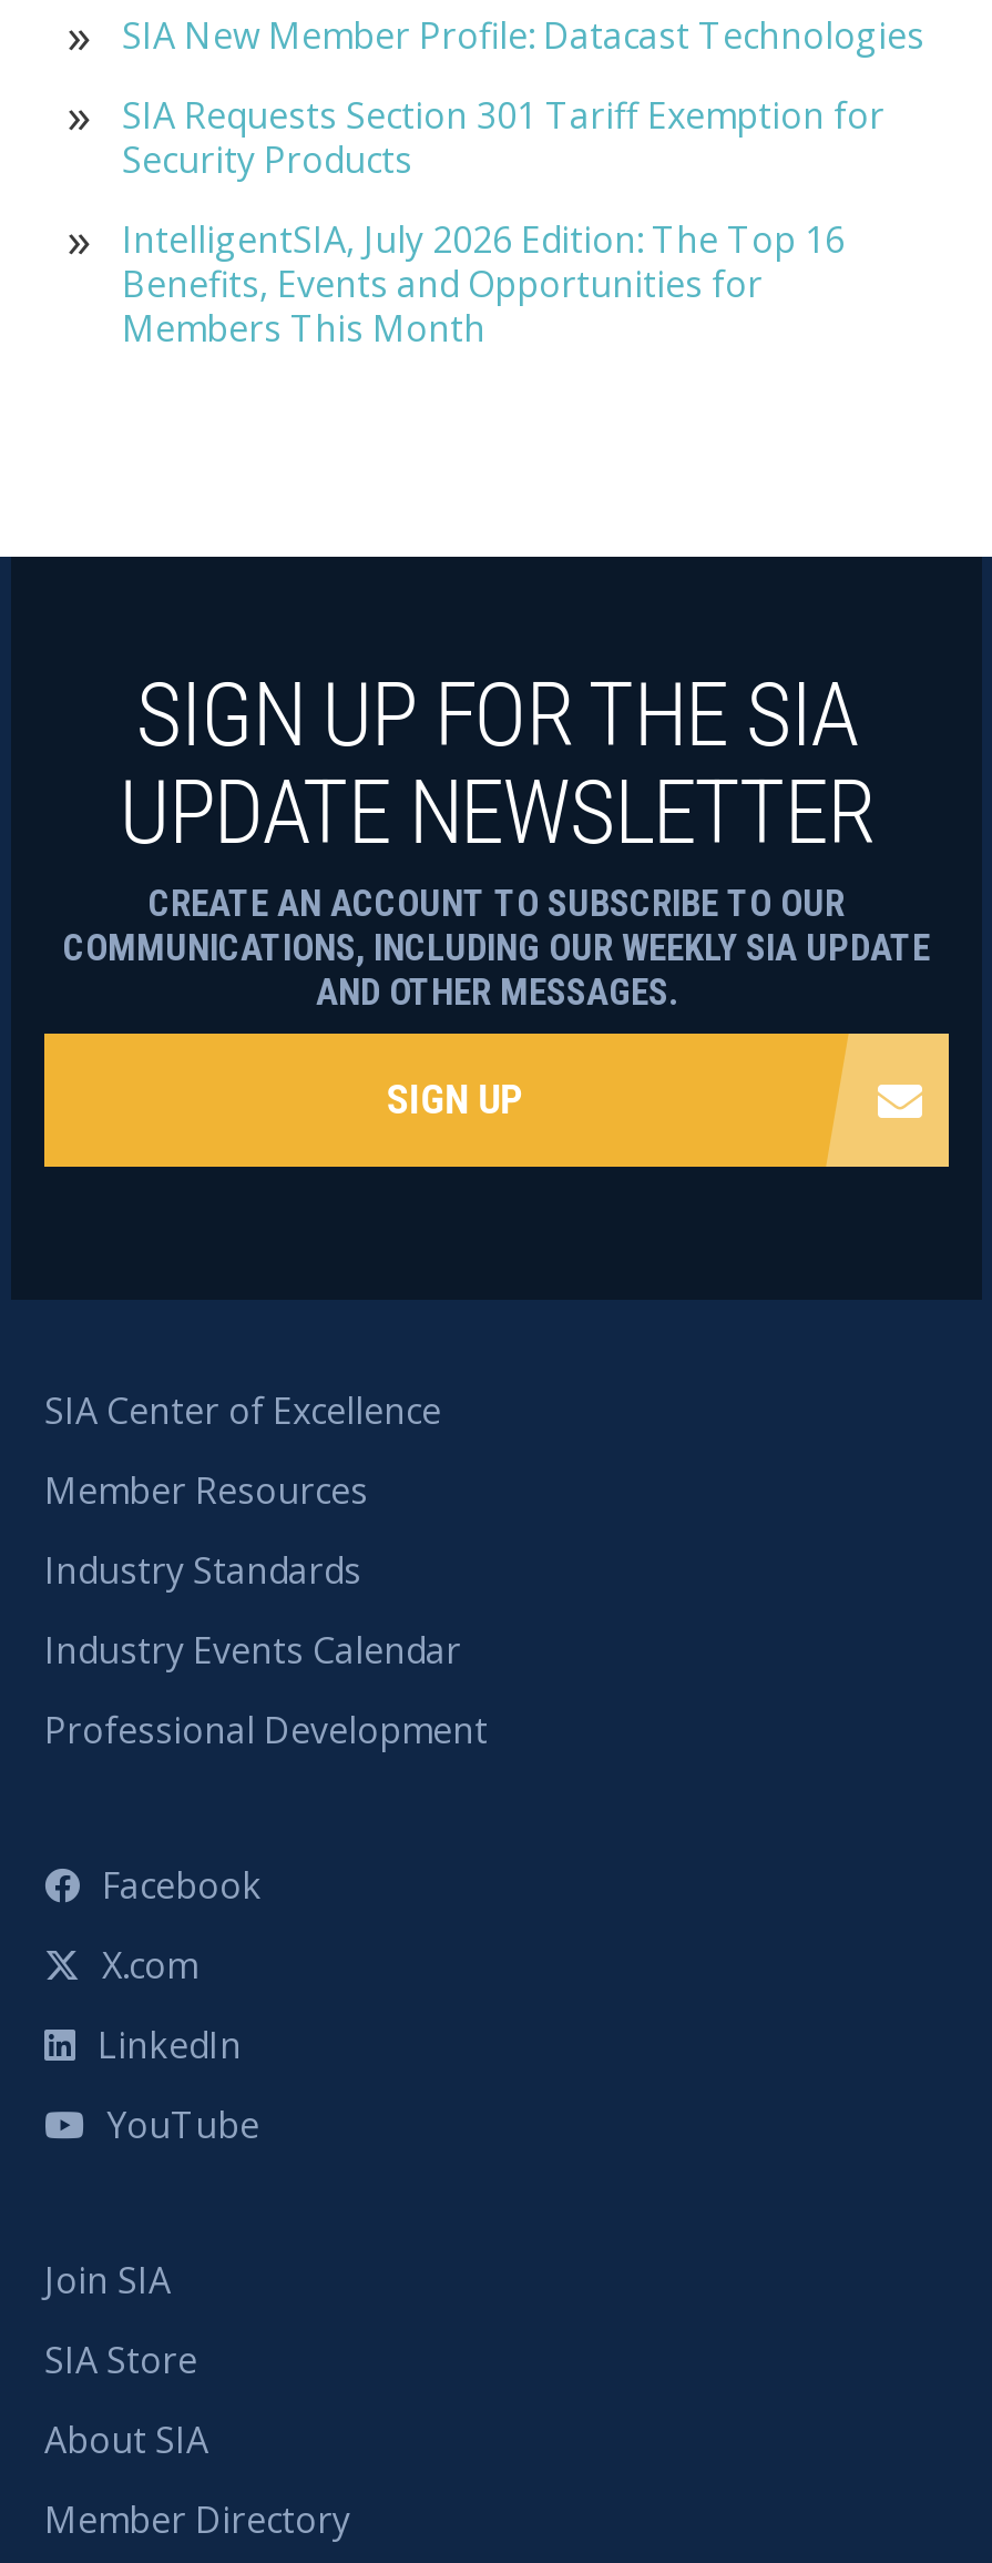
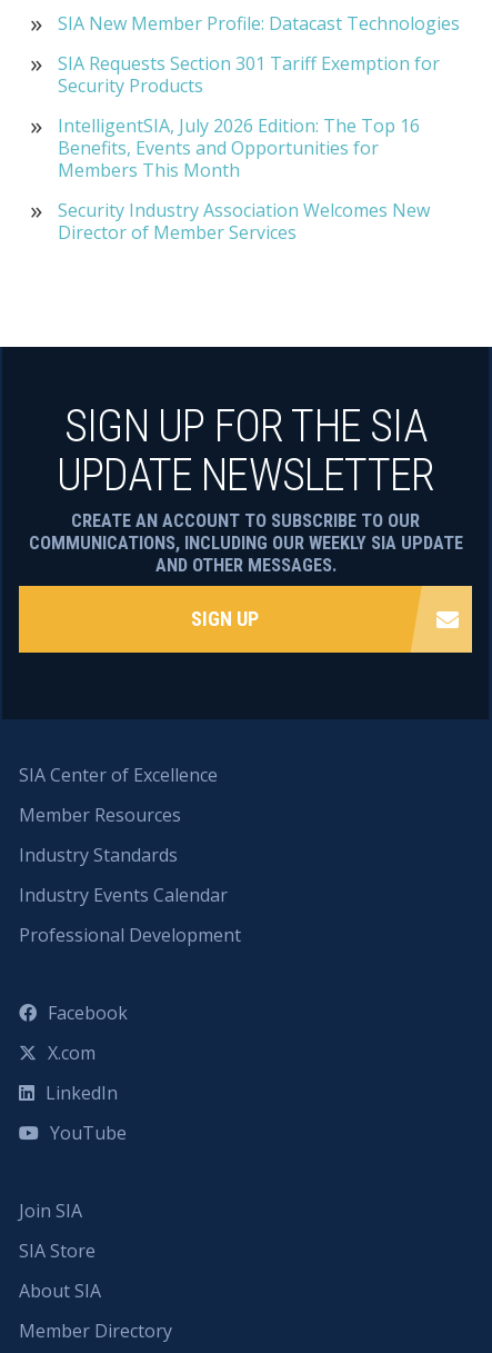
+ Security Industry Association Welcomes New
+ Director of Member Services
